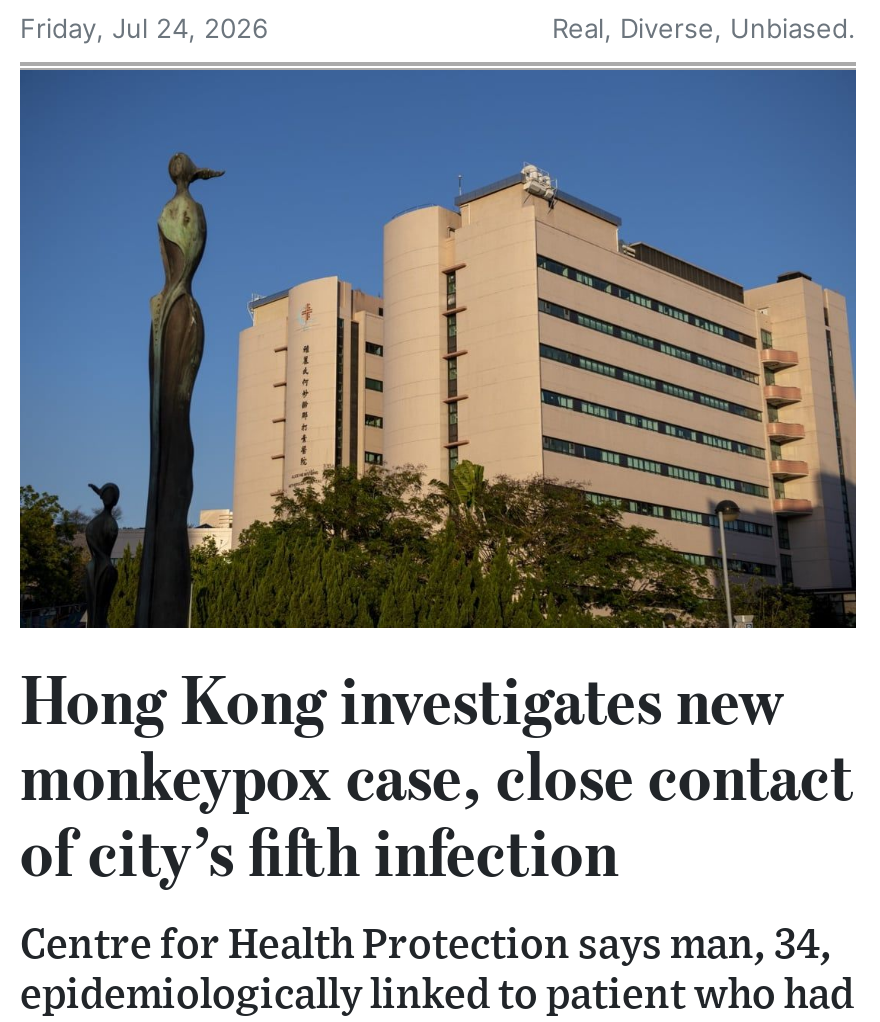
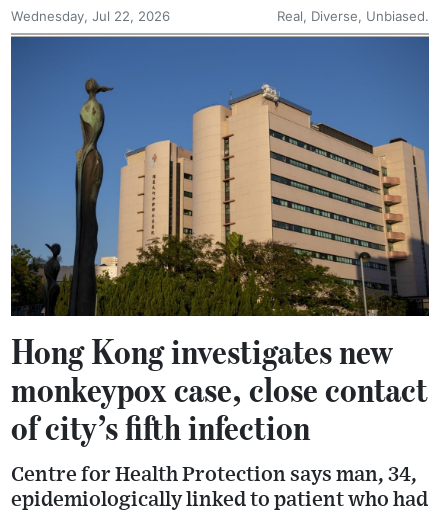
- Friday, Jul 24, 2026
+ Wednesday, Jul 22, 2026
